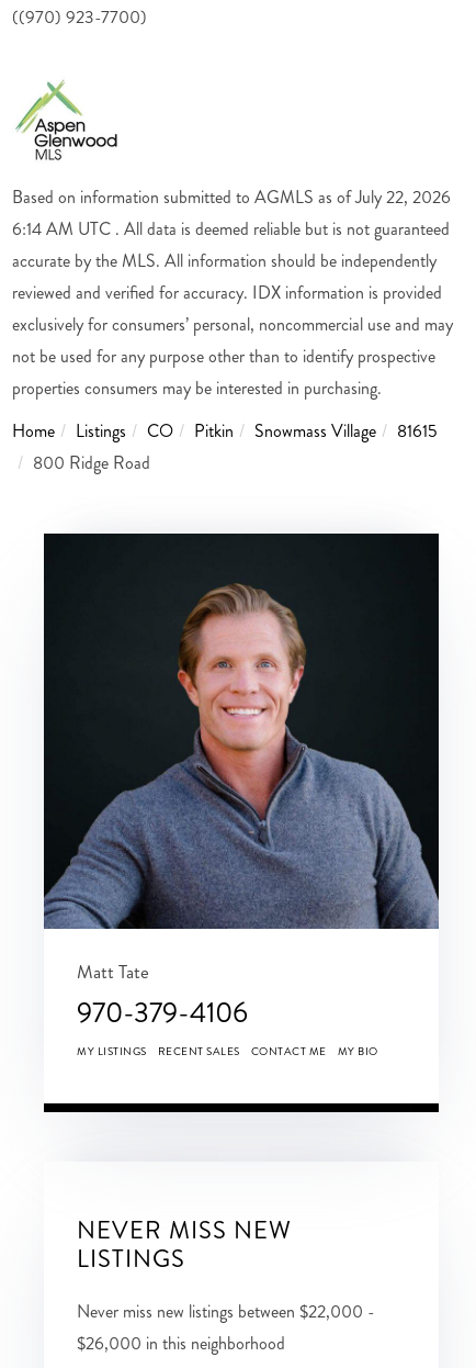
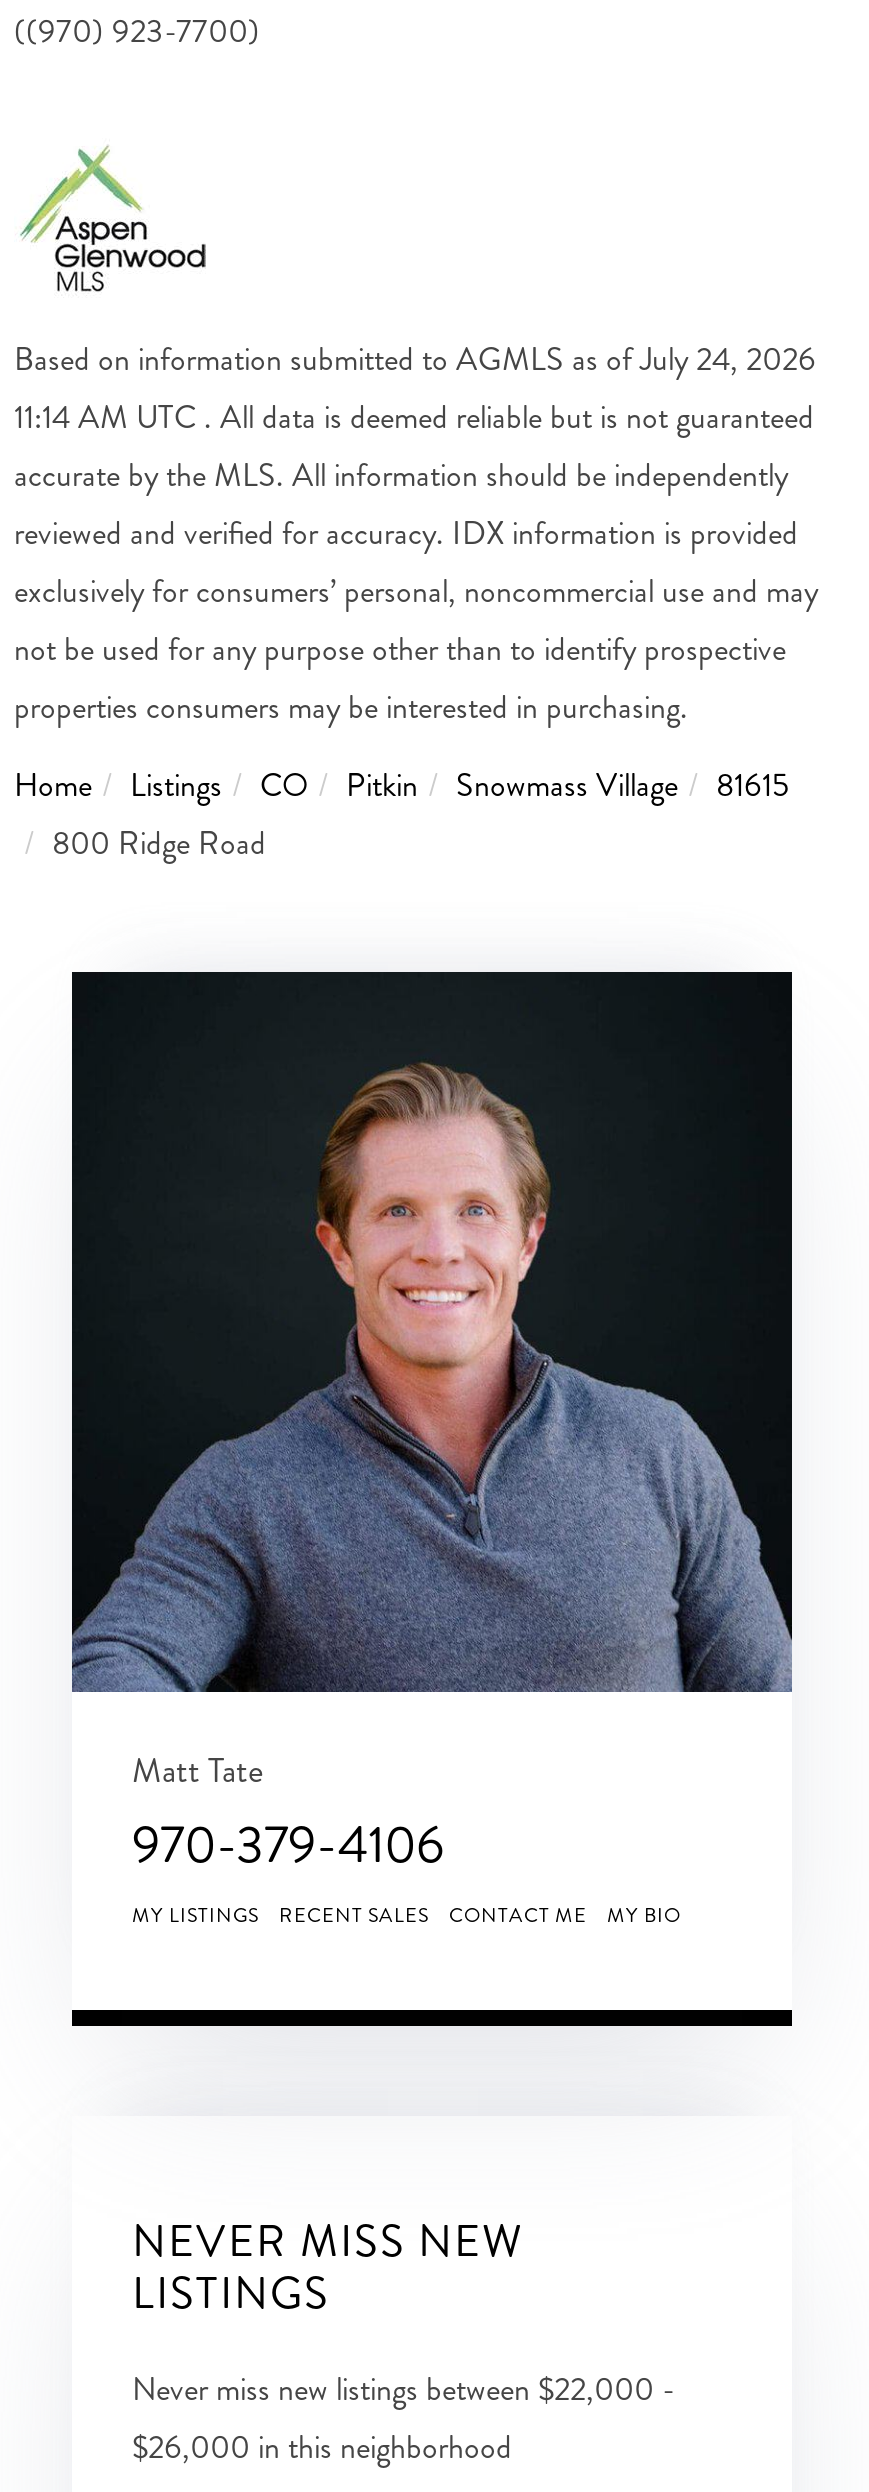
- Based on information submitted to AGMLS as of July 22, 2026
+ Based on information submitted to AGMLS as of July 24, 2026

- 6:14 AM UTC . All data is deemed reliable but is not guaranteed
+ 11:14 AM UTC . All data is deemed reliable but is not guaranteed
